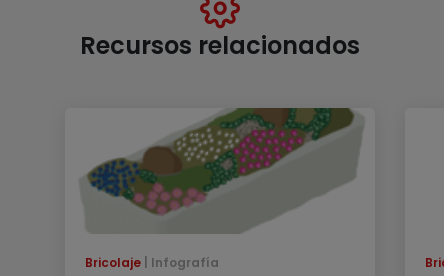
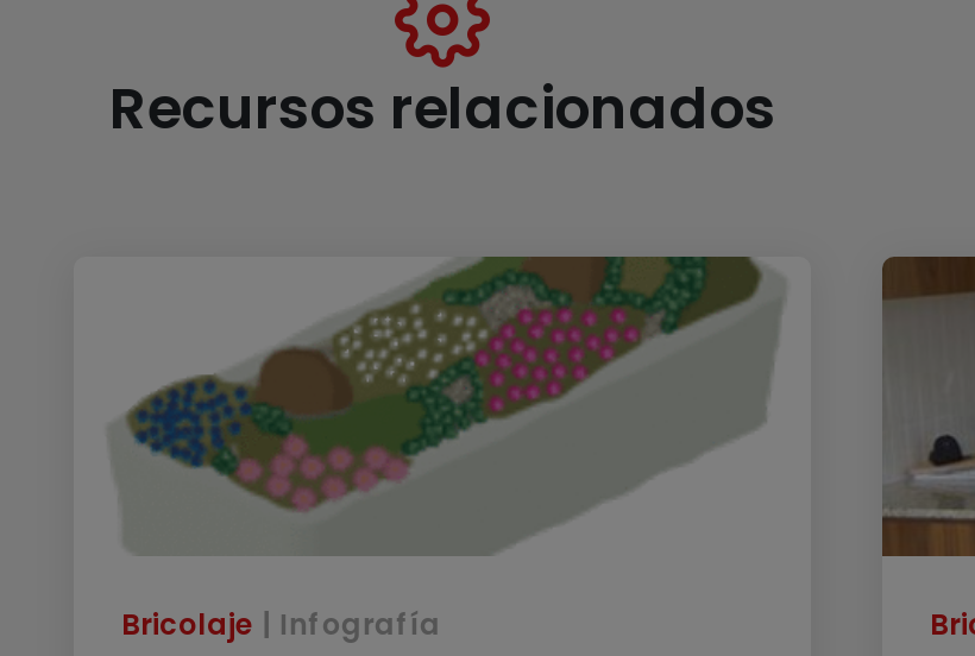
+ [image]
